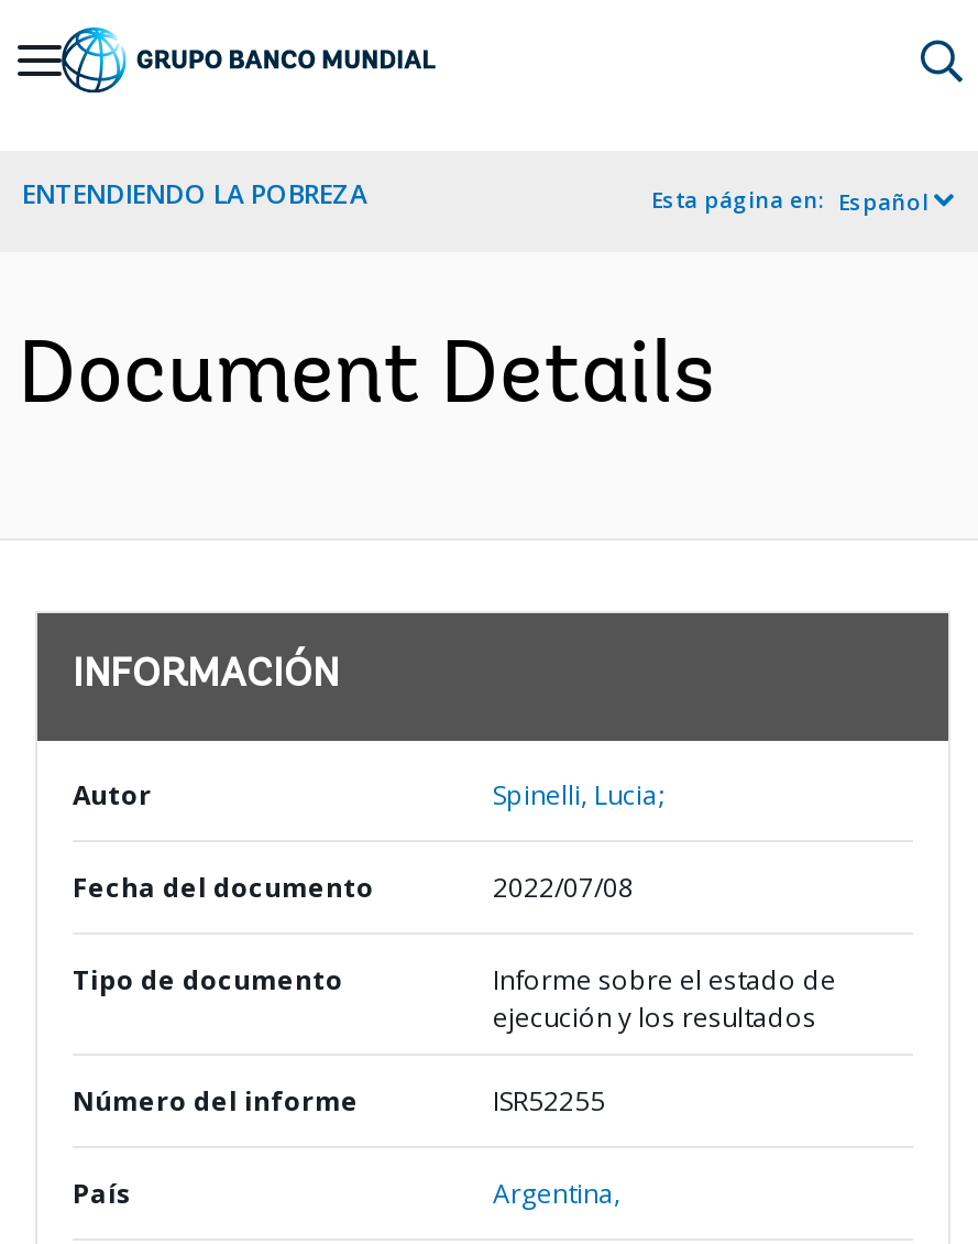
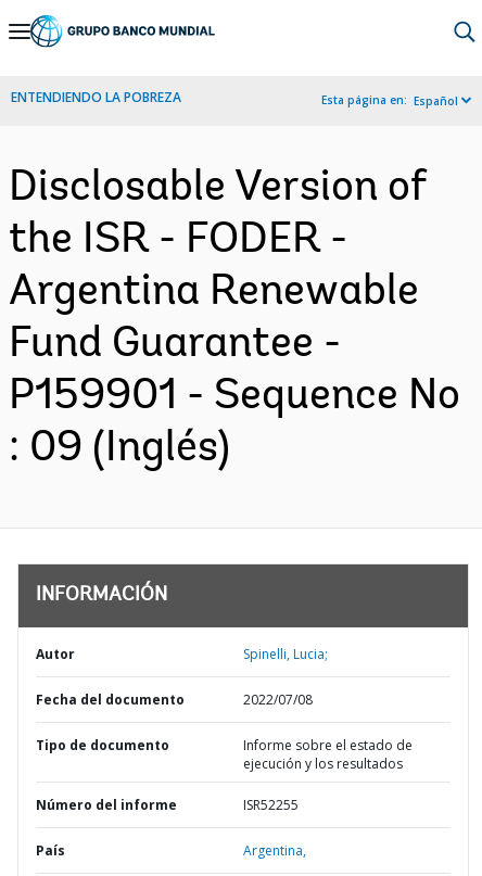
- Document Details
+ Disclosable Version of
+ the ISR - FODER -
+ Argentina Renewable
+ Fund Guarantee -
+ P159901 - Sequence No
+ : 09 (Inglés)
